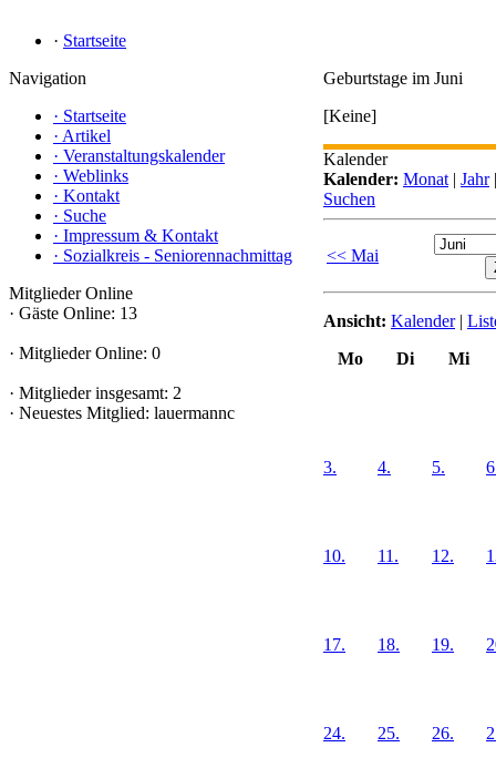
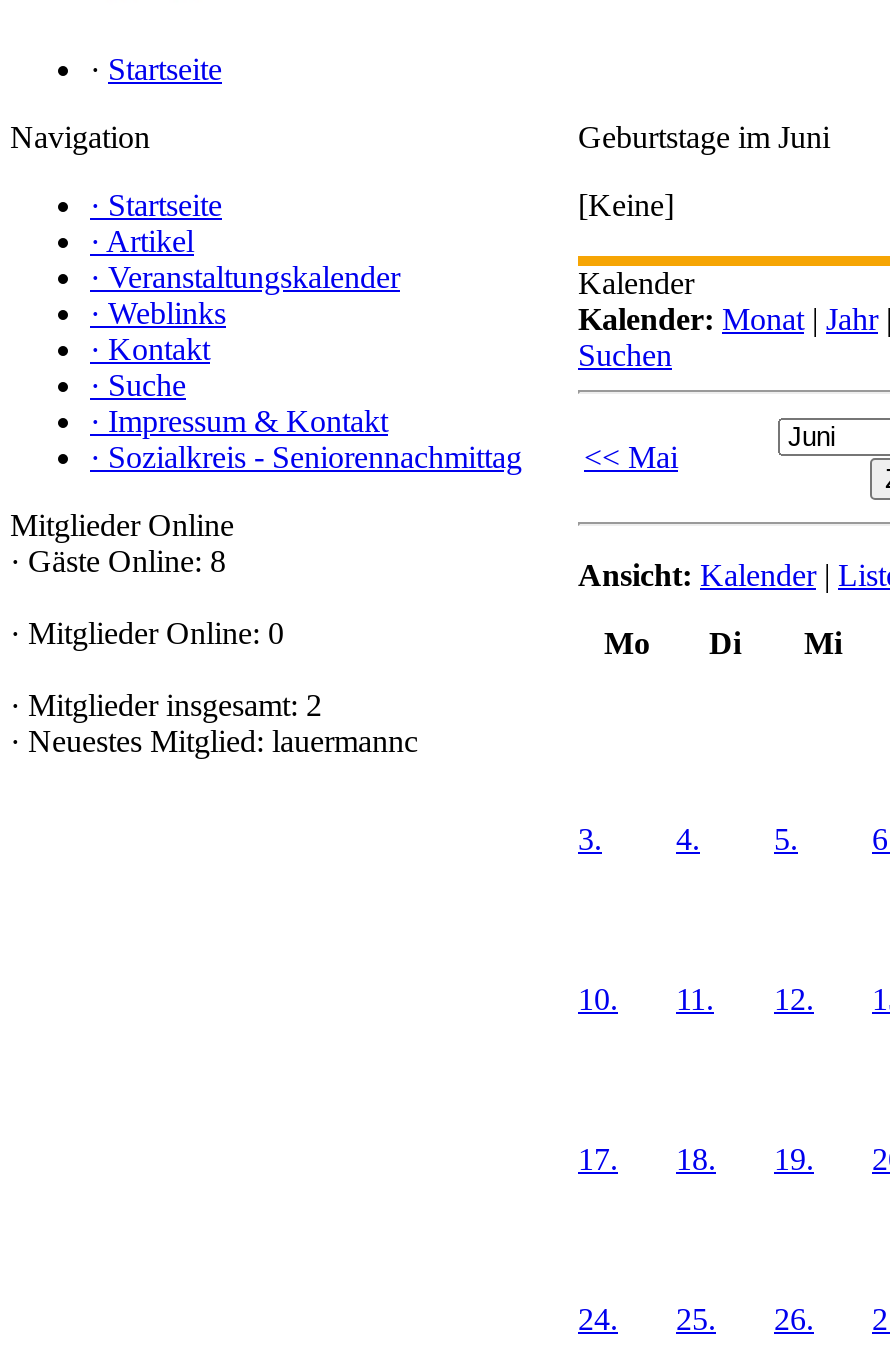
- · Gäste Online: 13
+ · Gäste Online: 8
